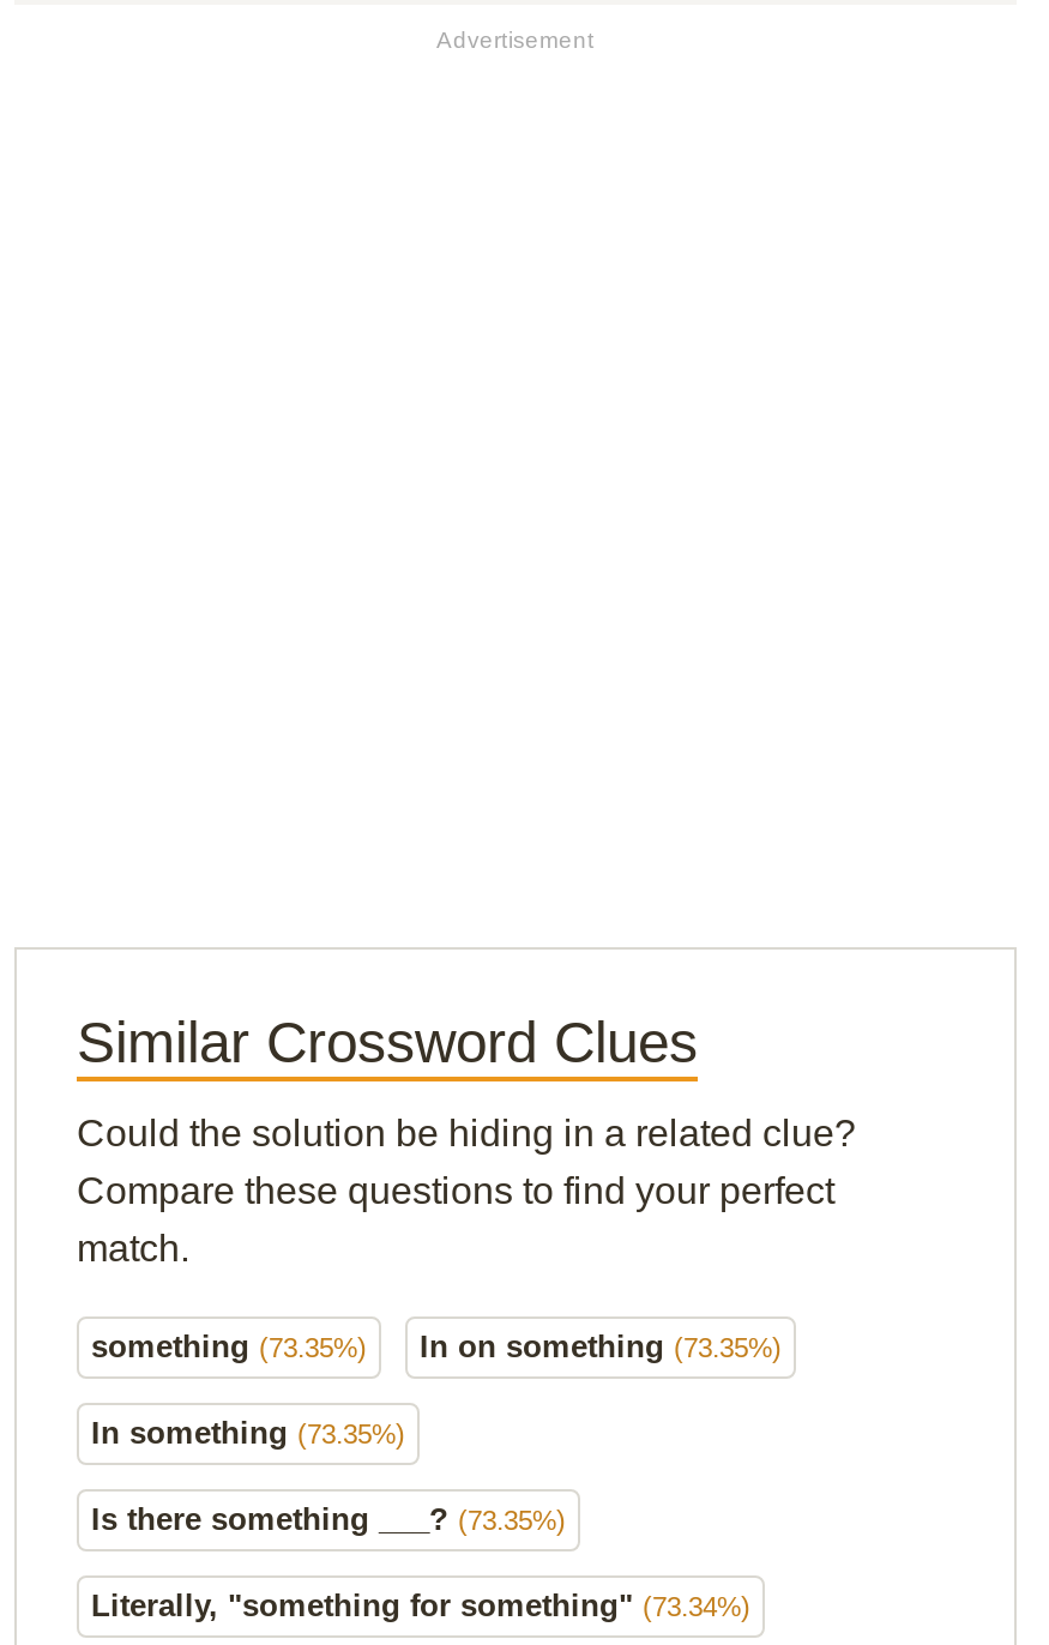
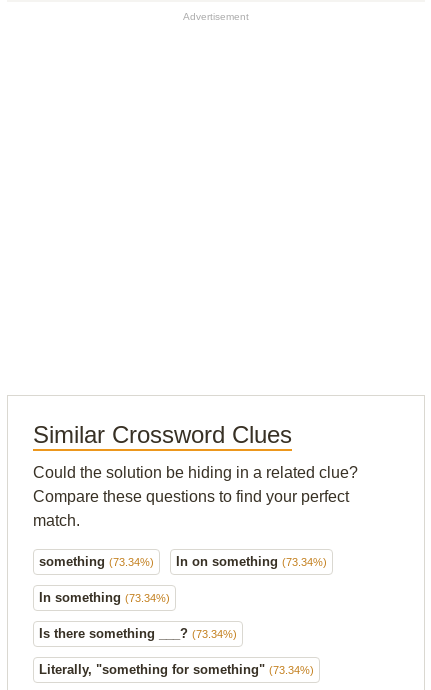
- something (73.35%)
+ something (73.34%)

- In on something (73.35%)
+ In on something (73.34%)

- In something (73.35%)
+ In something (73.34%)

- Is there something ___? (73.35%)
+ Is there something ___? (73.34%)
